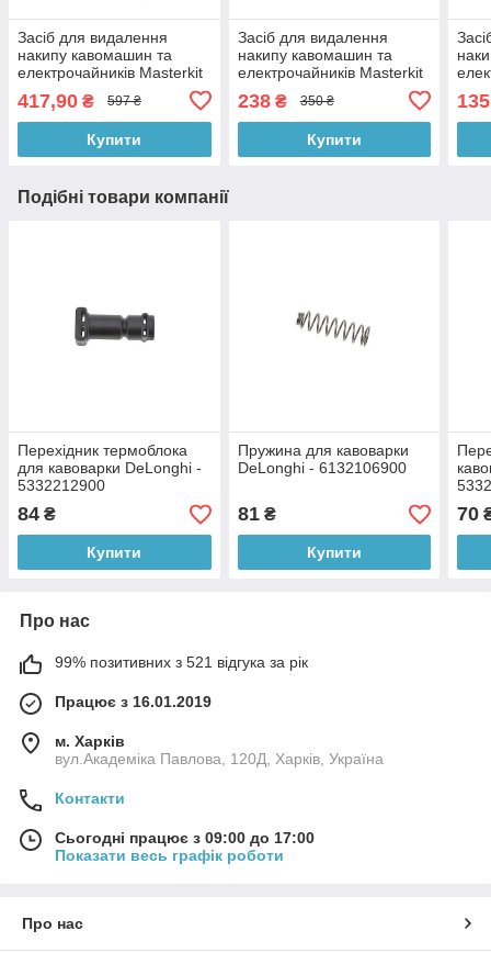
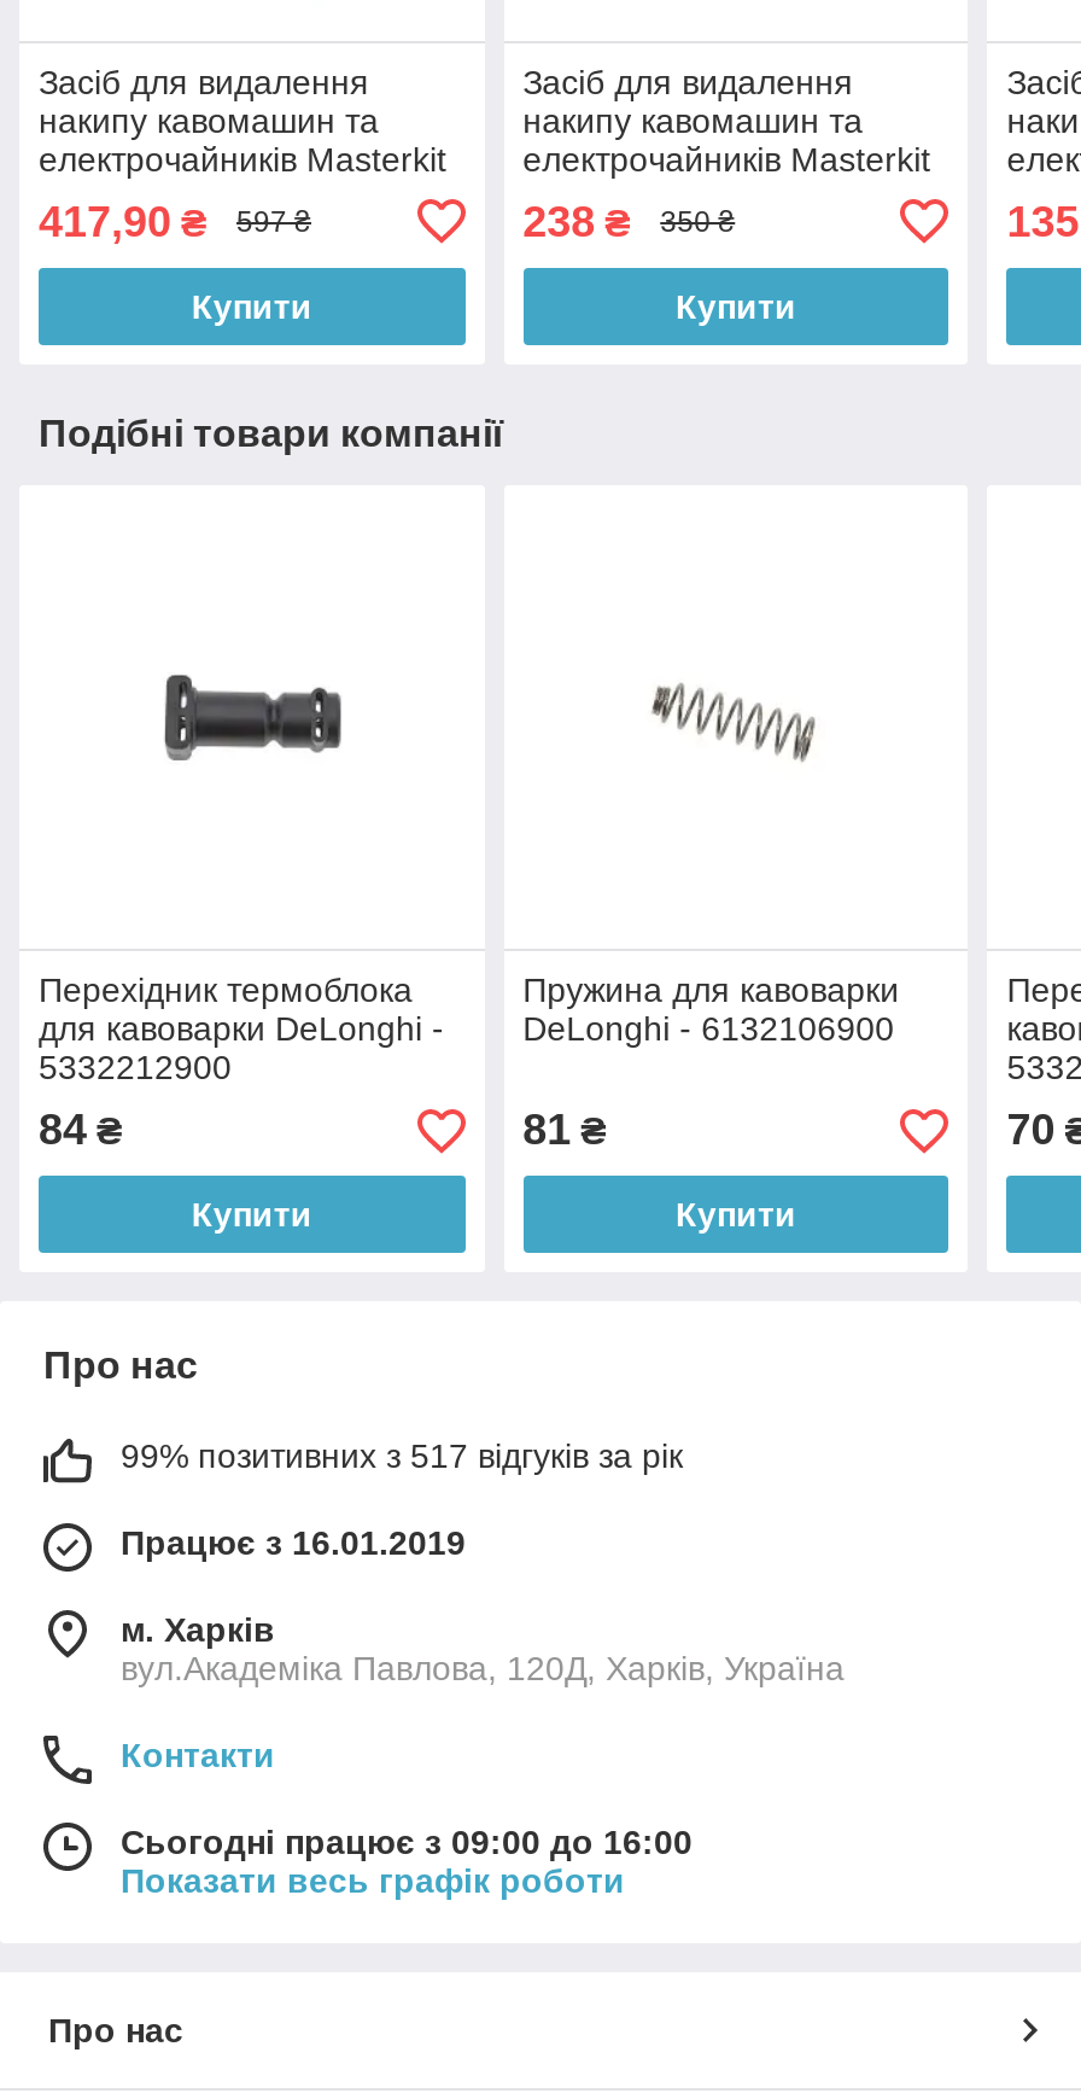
- 99% позитивних з 521 відгука за рік
+ 99% позитивних з 517 відгуків за рік

- Сьогодні працює з 09:00 до 17:00
+ Сьогодні працює з 09:00 до 16:00
